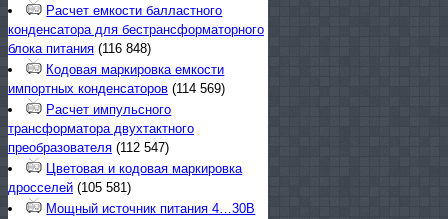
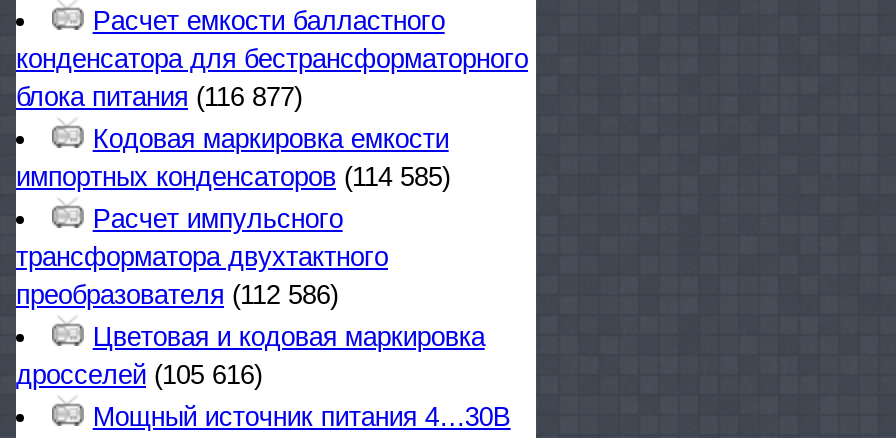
- блока питания (116 848)
+ блока питания (116 877)

- импортных конденсаторов (114 569)
+ импортных конденсаторов (114 585)

- преобразователя (112 547)
+ преобразователя (112 586)

- дросселей (105 581)
+ дросселей (105 616)
